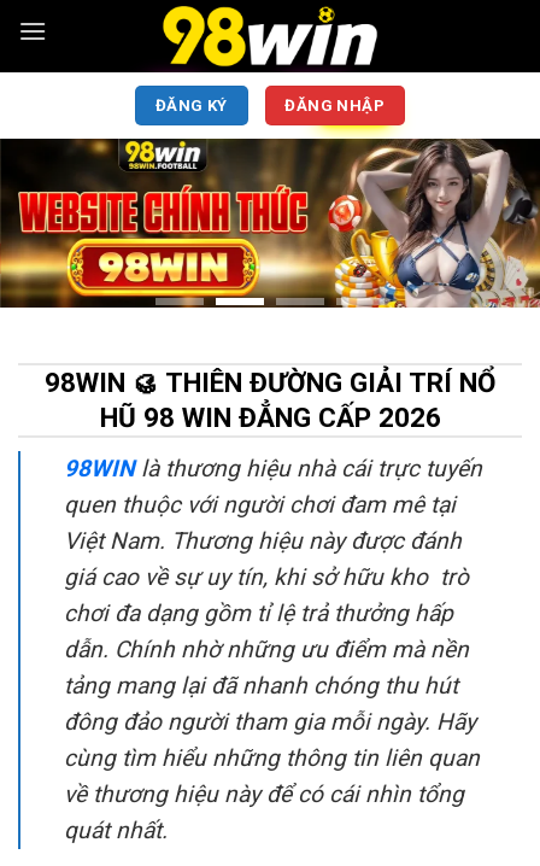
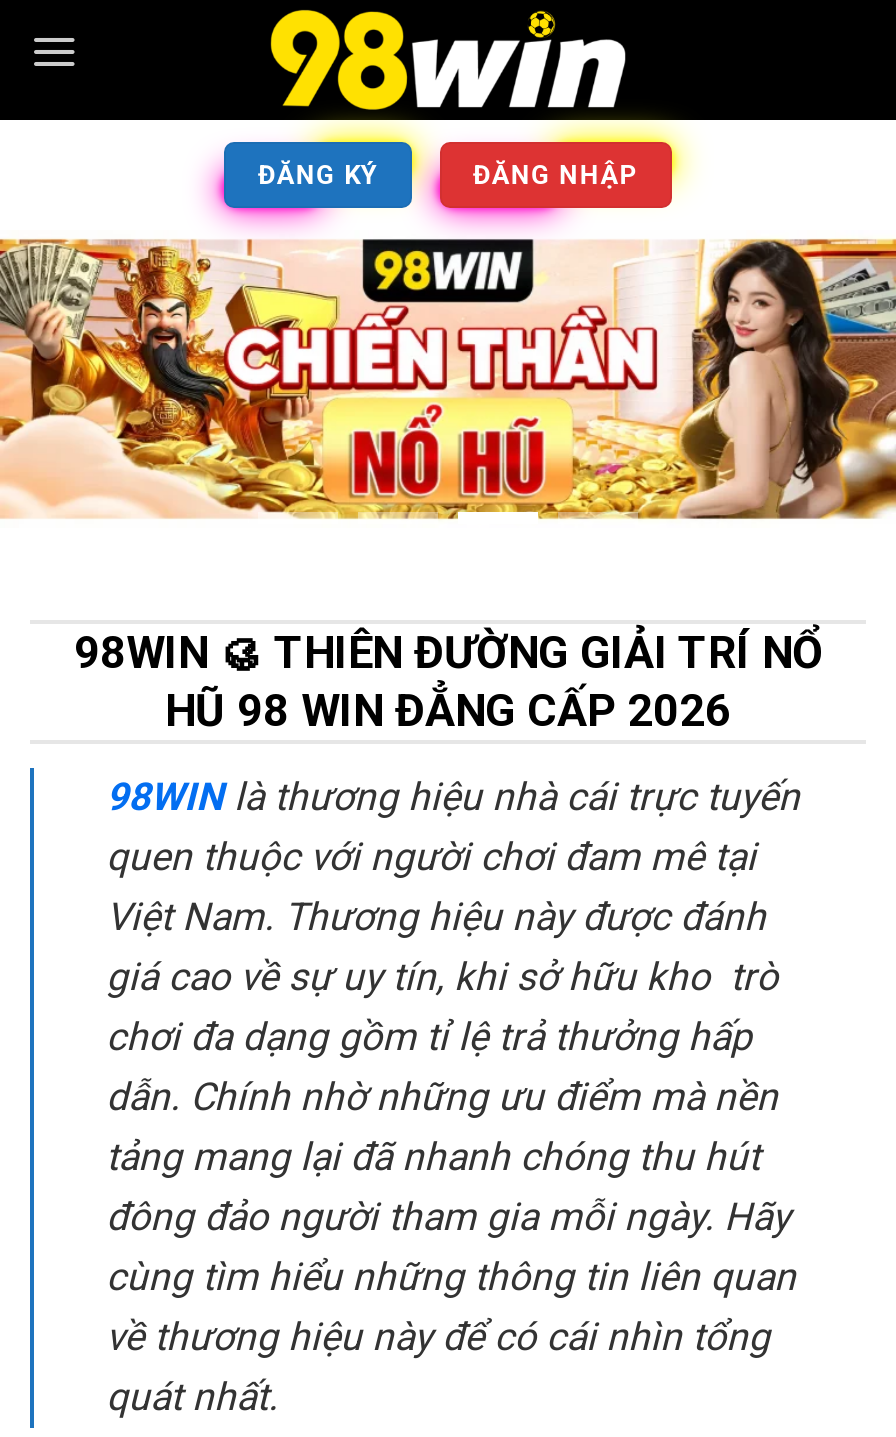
- [image]
+ [image]
